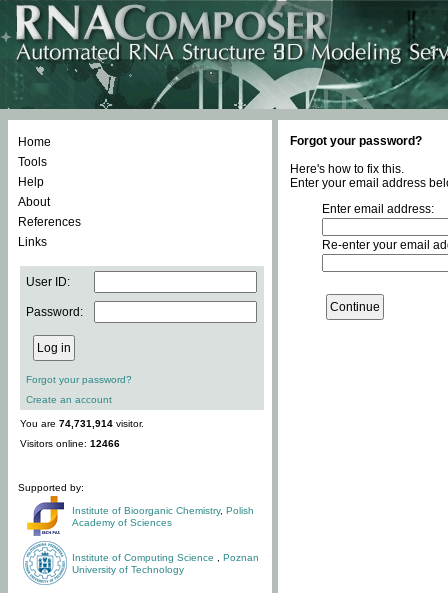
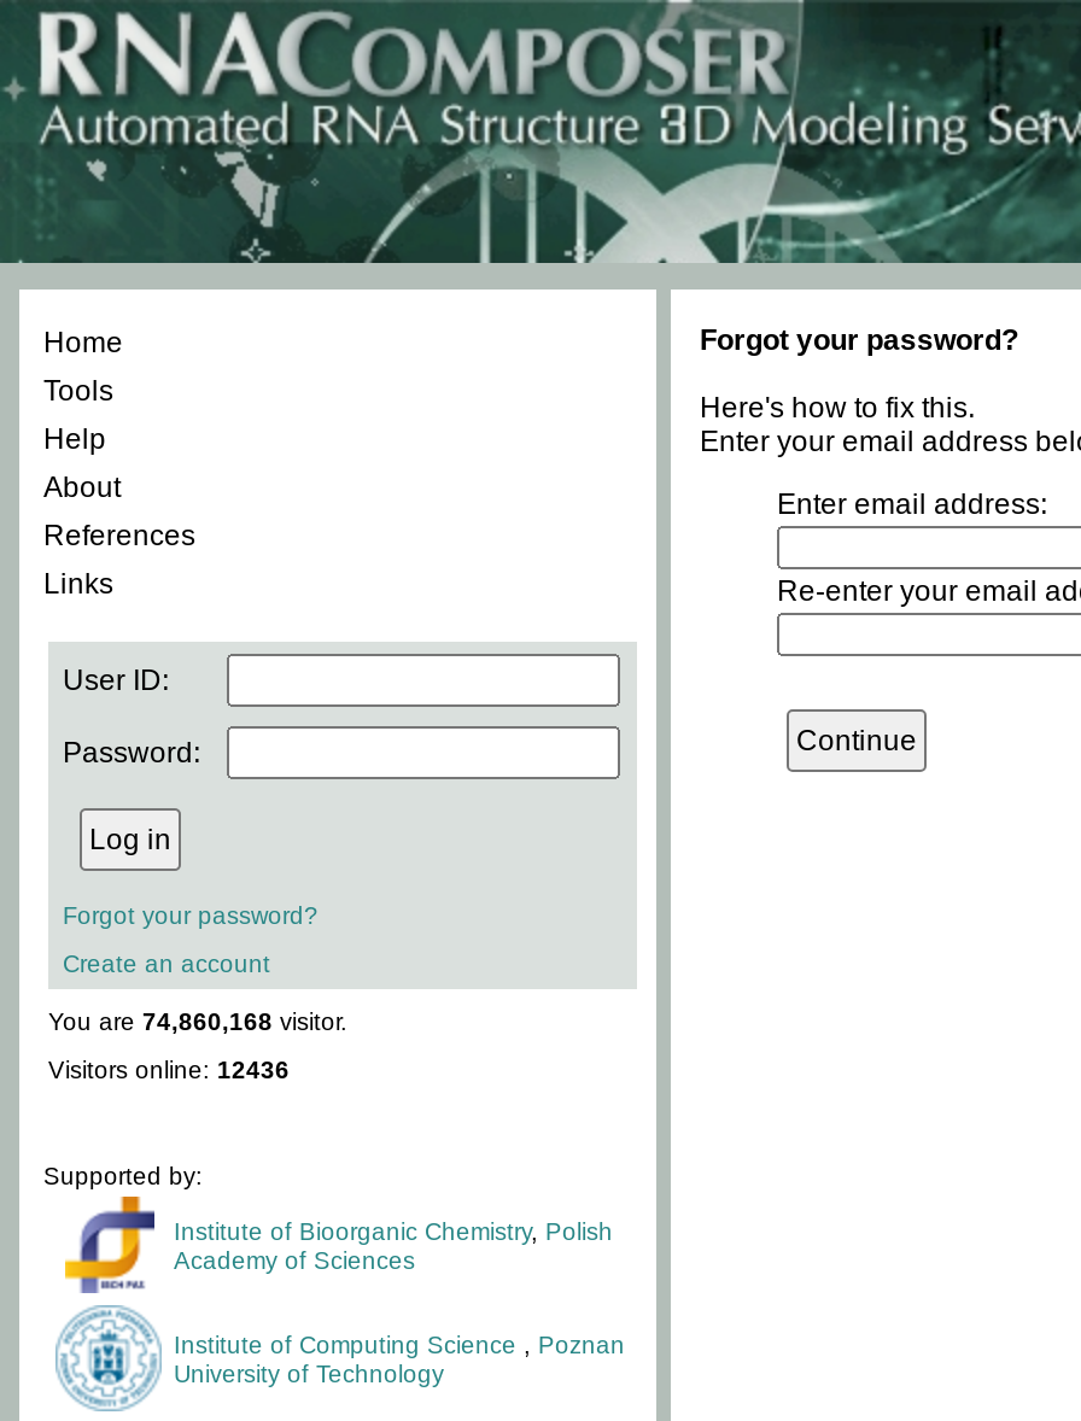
- You are 74,731,914 visitor.
+ You are 74,860,168 visitor.

- Visitors online: 12466
+ Visitors online: 12436
